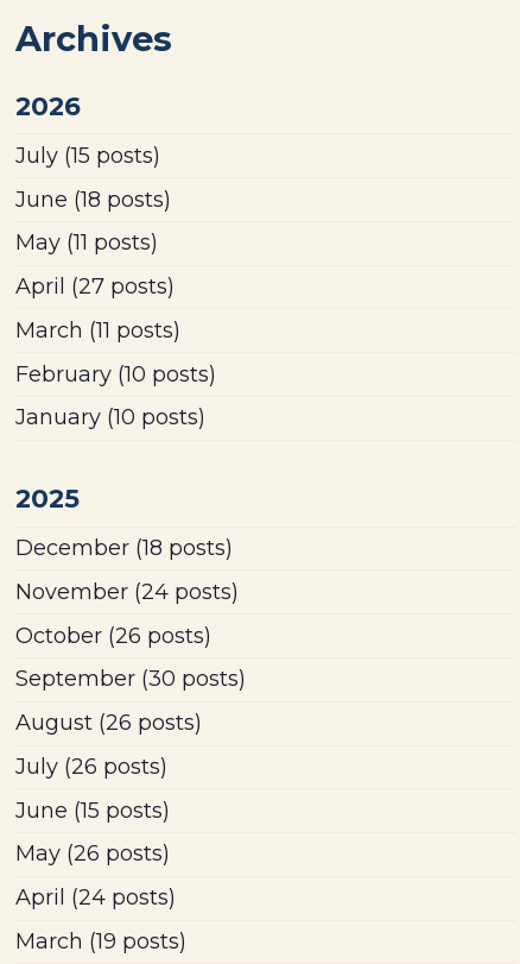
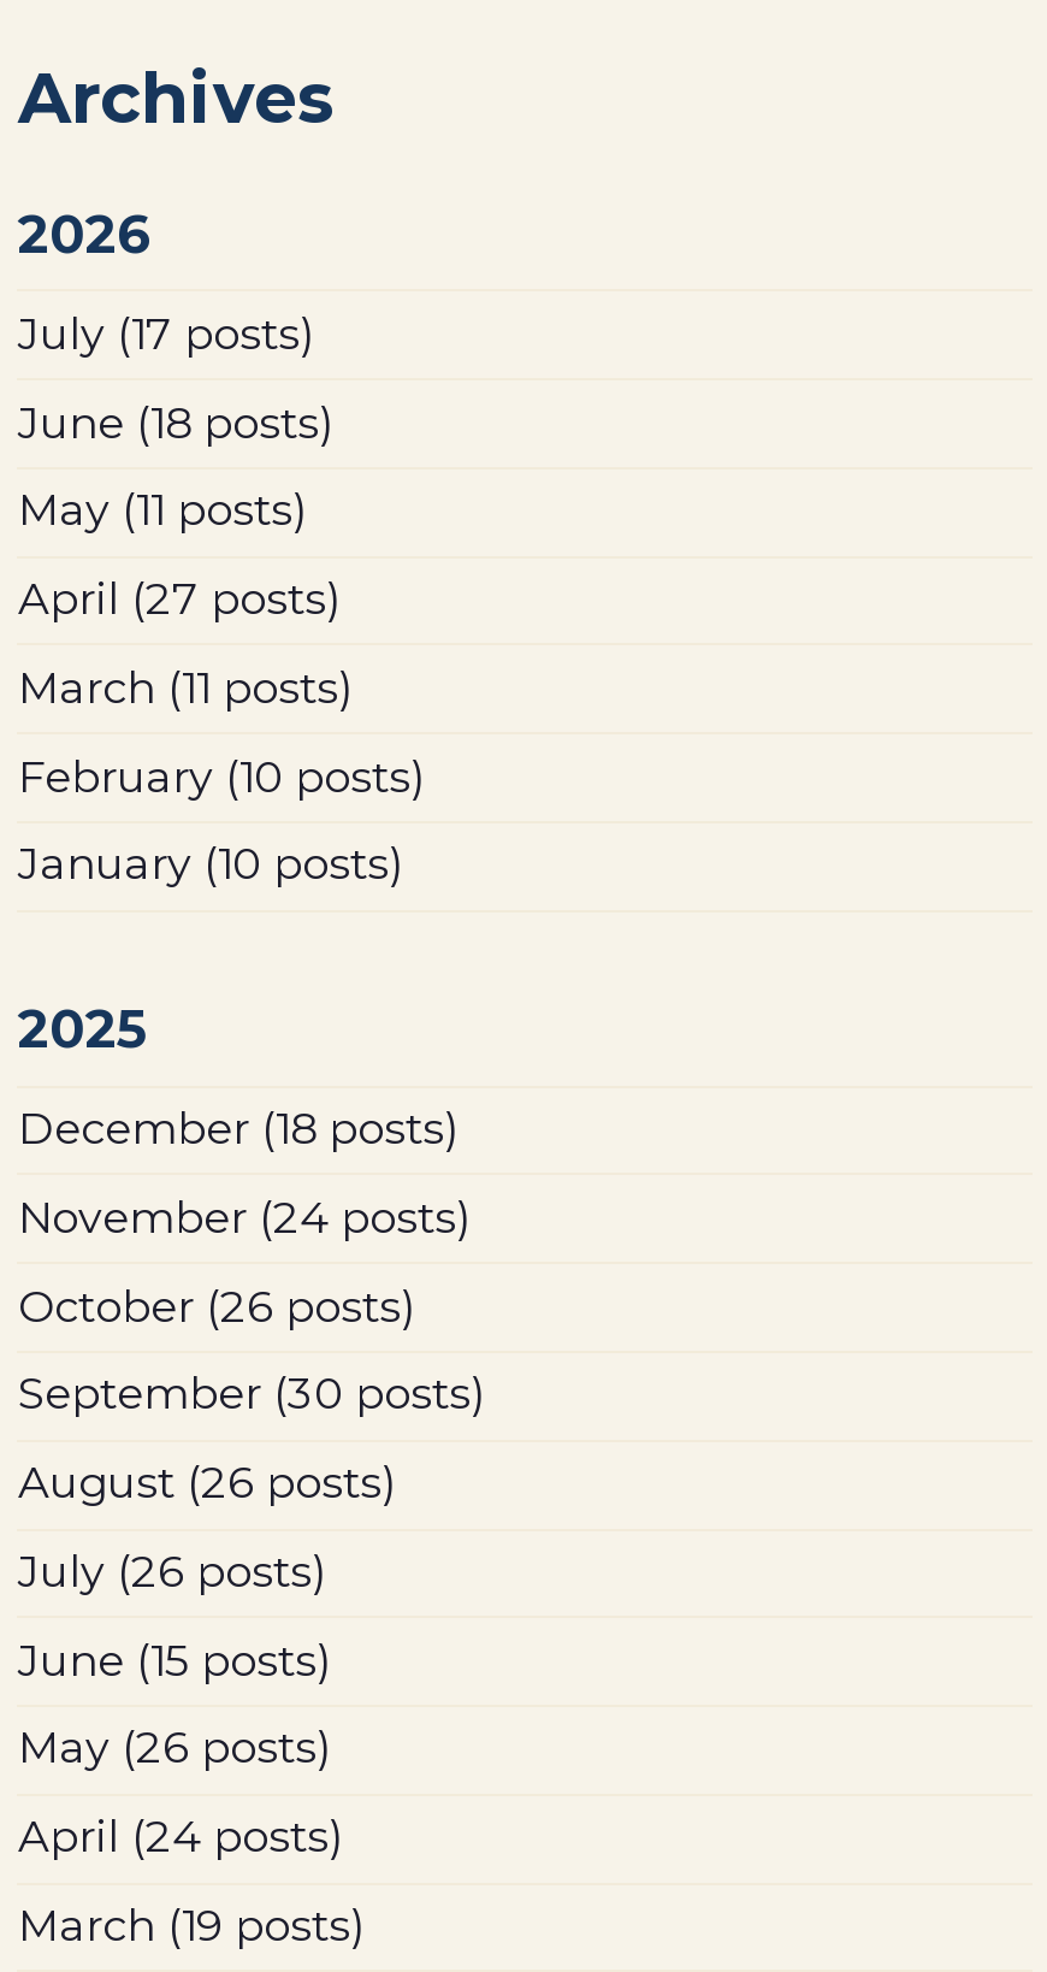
- July (15 posts)
+ July (17 posts)
